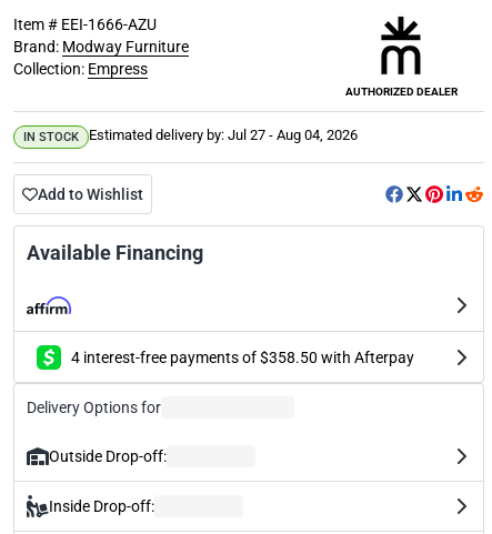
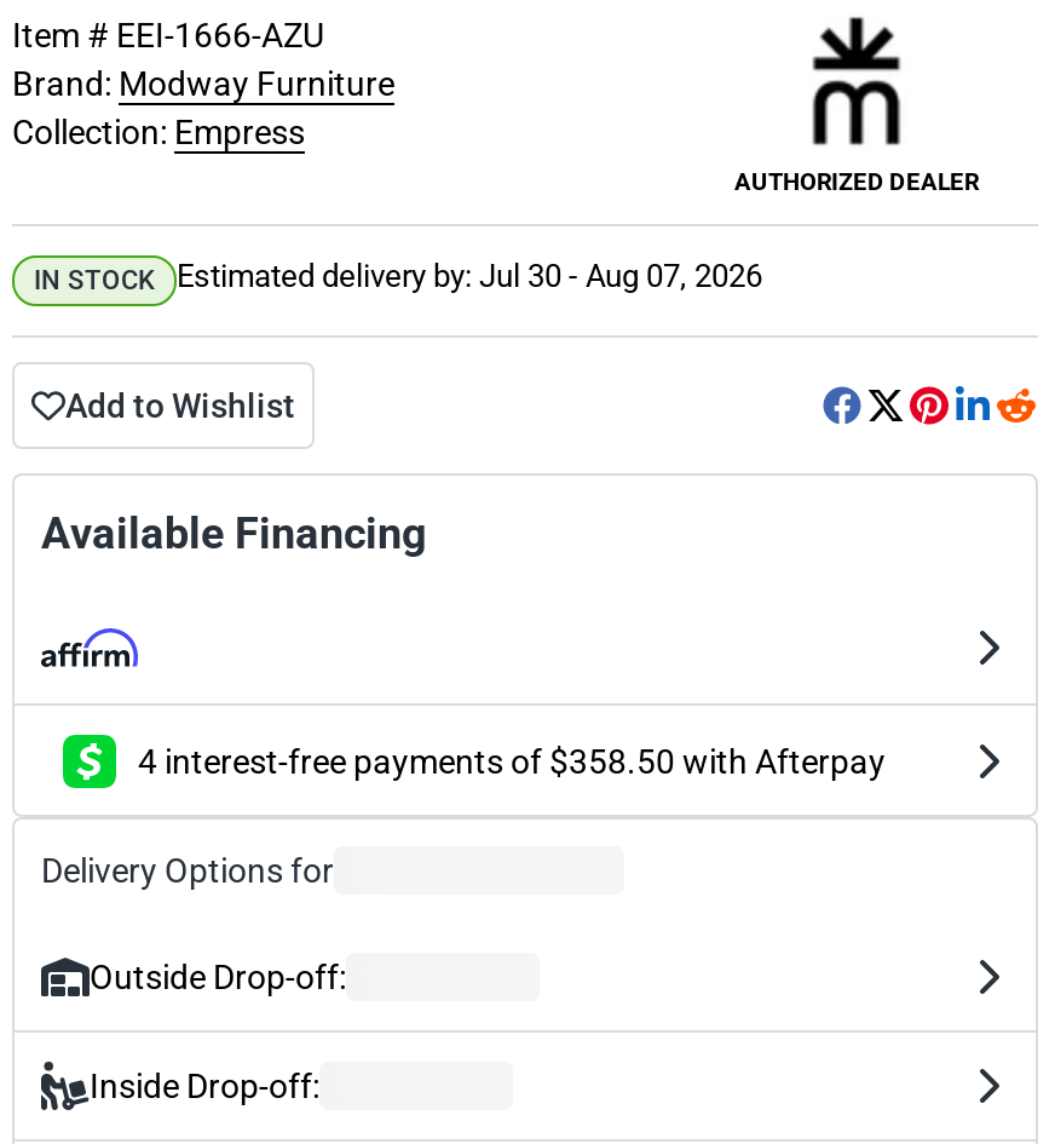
- Estimated delivery by: Jul 27 - Aug 04, 2026
+ Estimated delivery by: Jul 30 - Aug 07, 2026
